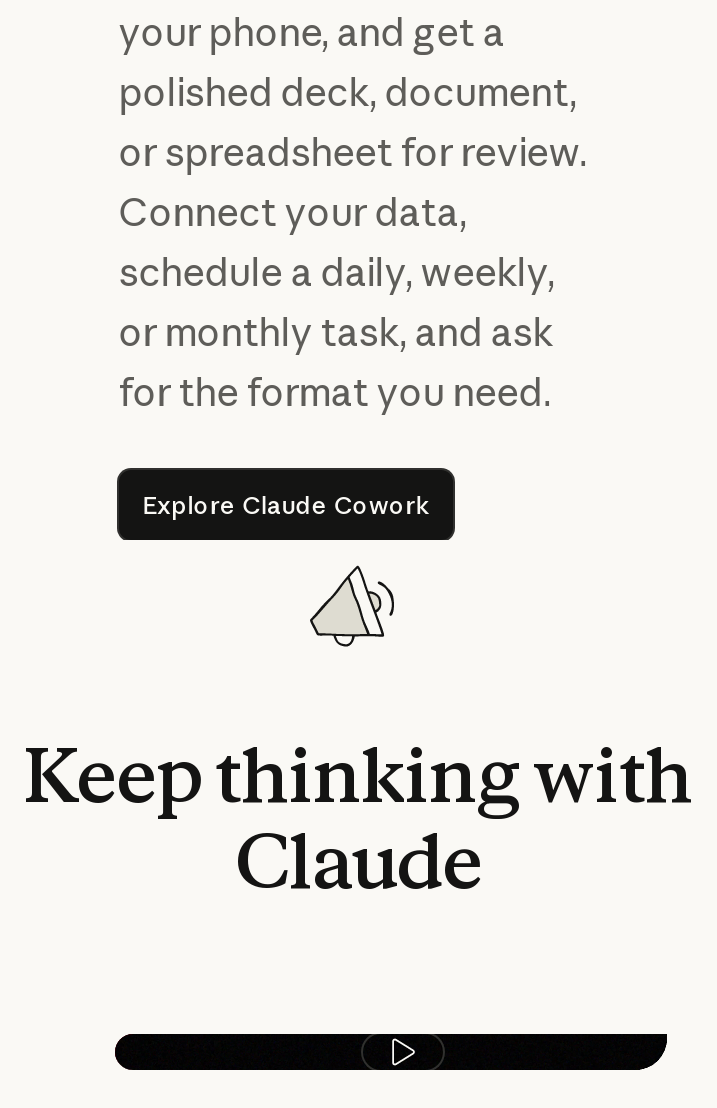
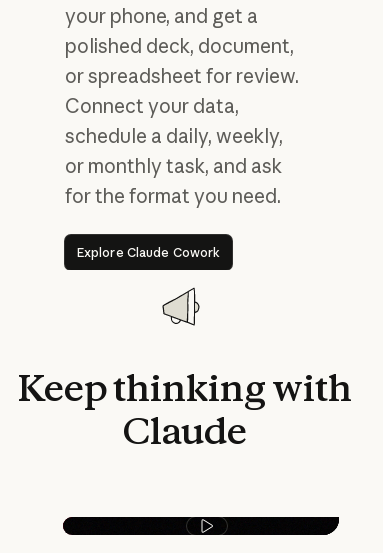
- [image]
+ [image]
